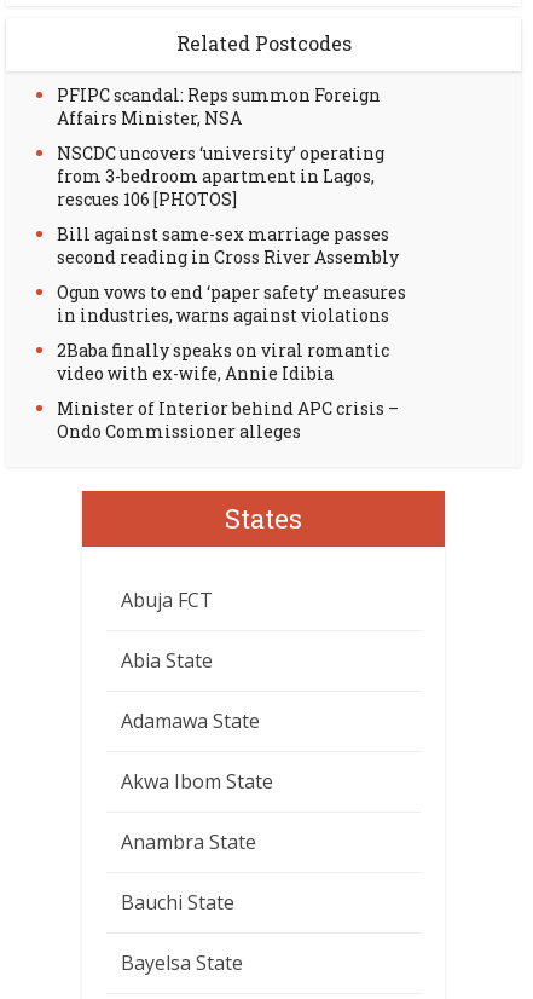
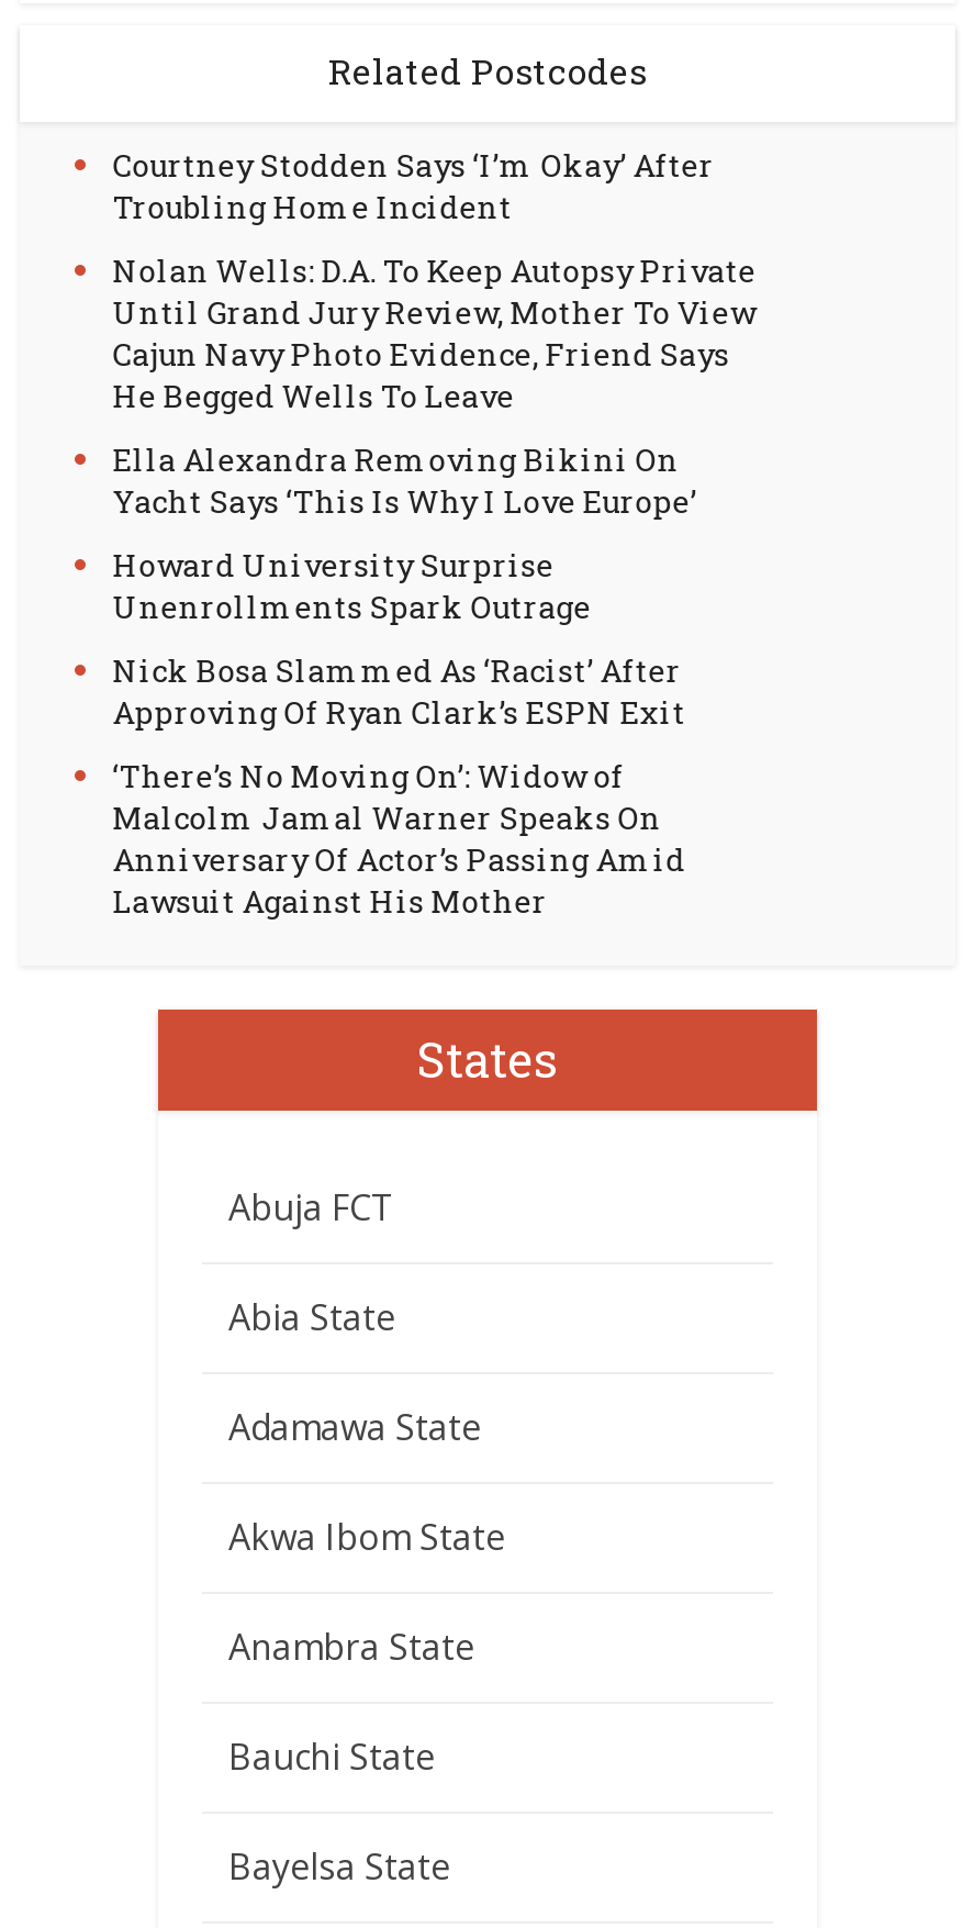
- PFIPC scandal: Reps summon Foreign
- Affairs Minister, NSA
+ Courtney Stodden Says ‘I’m Okay’ After
+ Troubling Home Incident

- NSCDC uncovers ‘university’ operating
- from 3-bedroom apartment in Lagos,
- rescues 106 [PHOTOS]
+ Nolan Wells: D.A. To Keep Autopsy Private
+ Until Grand Jury Review, Mother To View
+ Cajun Navy Photo Evidence, Friend Says
+ He Begged Wells To Leave

- Bill against same-sex marriage passes
- second reading in Cross River Assembly
+ Ella Alexandra Removing Bikini On
+ Yacht Says ‘This Is Why I Love Europe’

- Ogun vows to end ‘paper safety’ measures
- in industries, warns against violations
+ Howard University Surprise
+ Unenrollments Spark Outrage

- 2Baba finally speaks on viral romantic
- video with ex-wife, Annie Idibia
+ Nick Bosa Slammed As ‘Racist’ After
+ Approving Of Ryan Clark’s ESPN Exit

- Minister of Interior behind APC crisis –
- Ondo Commissioner alleges
+ ‘There’s No Moving On’: Widow of
+ Malcolm Jamal Warner Speaks On
+ Anniversary Of Actor’s Passing Amid
+ Lawsuit Against His Mother
